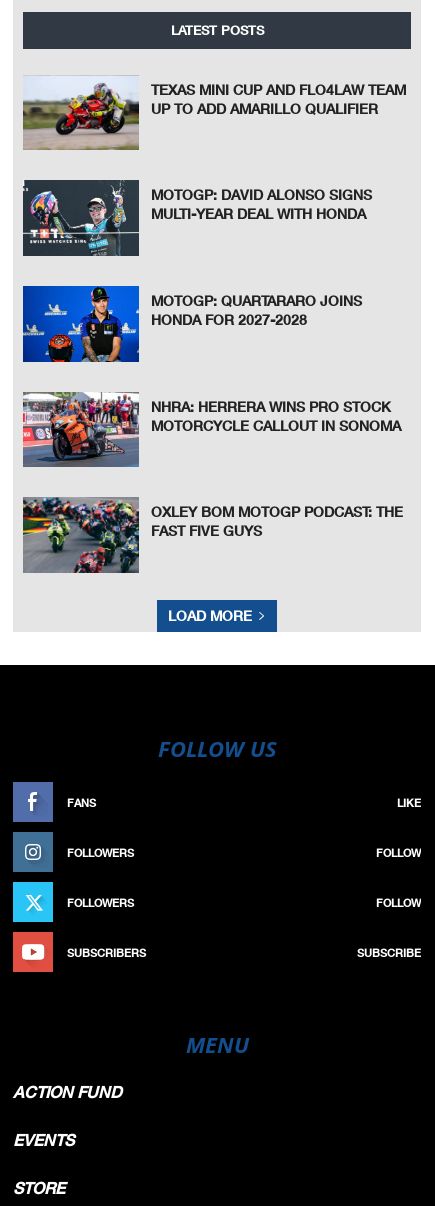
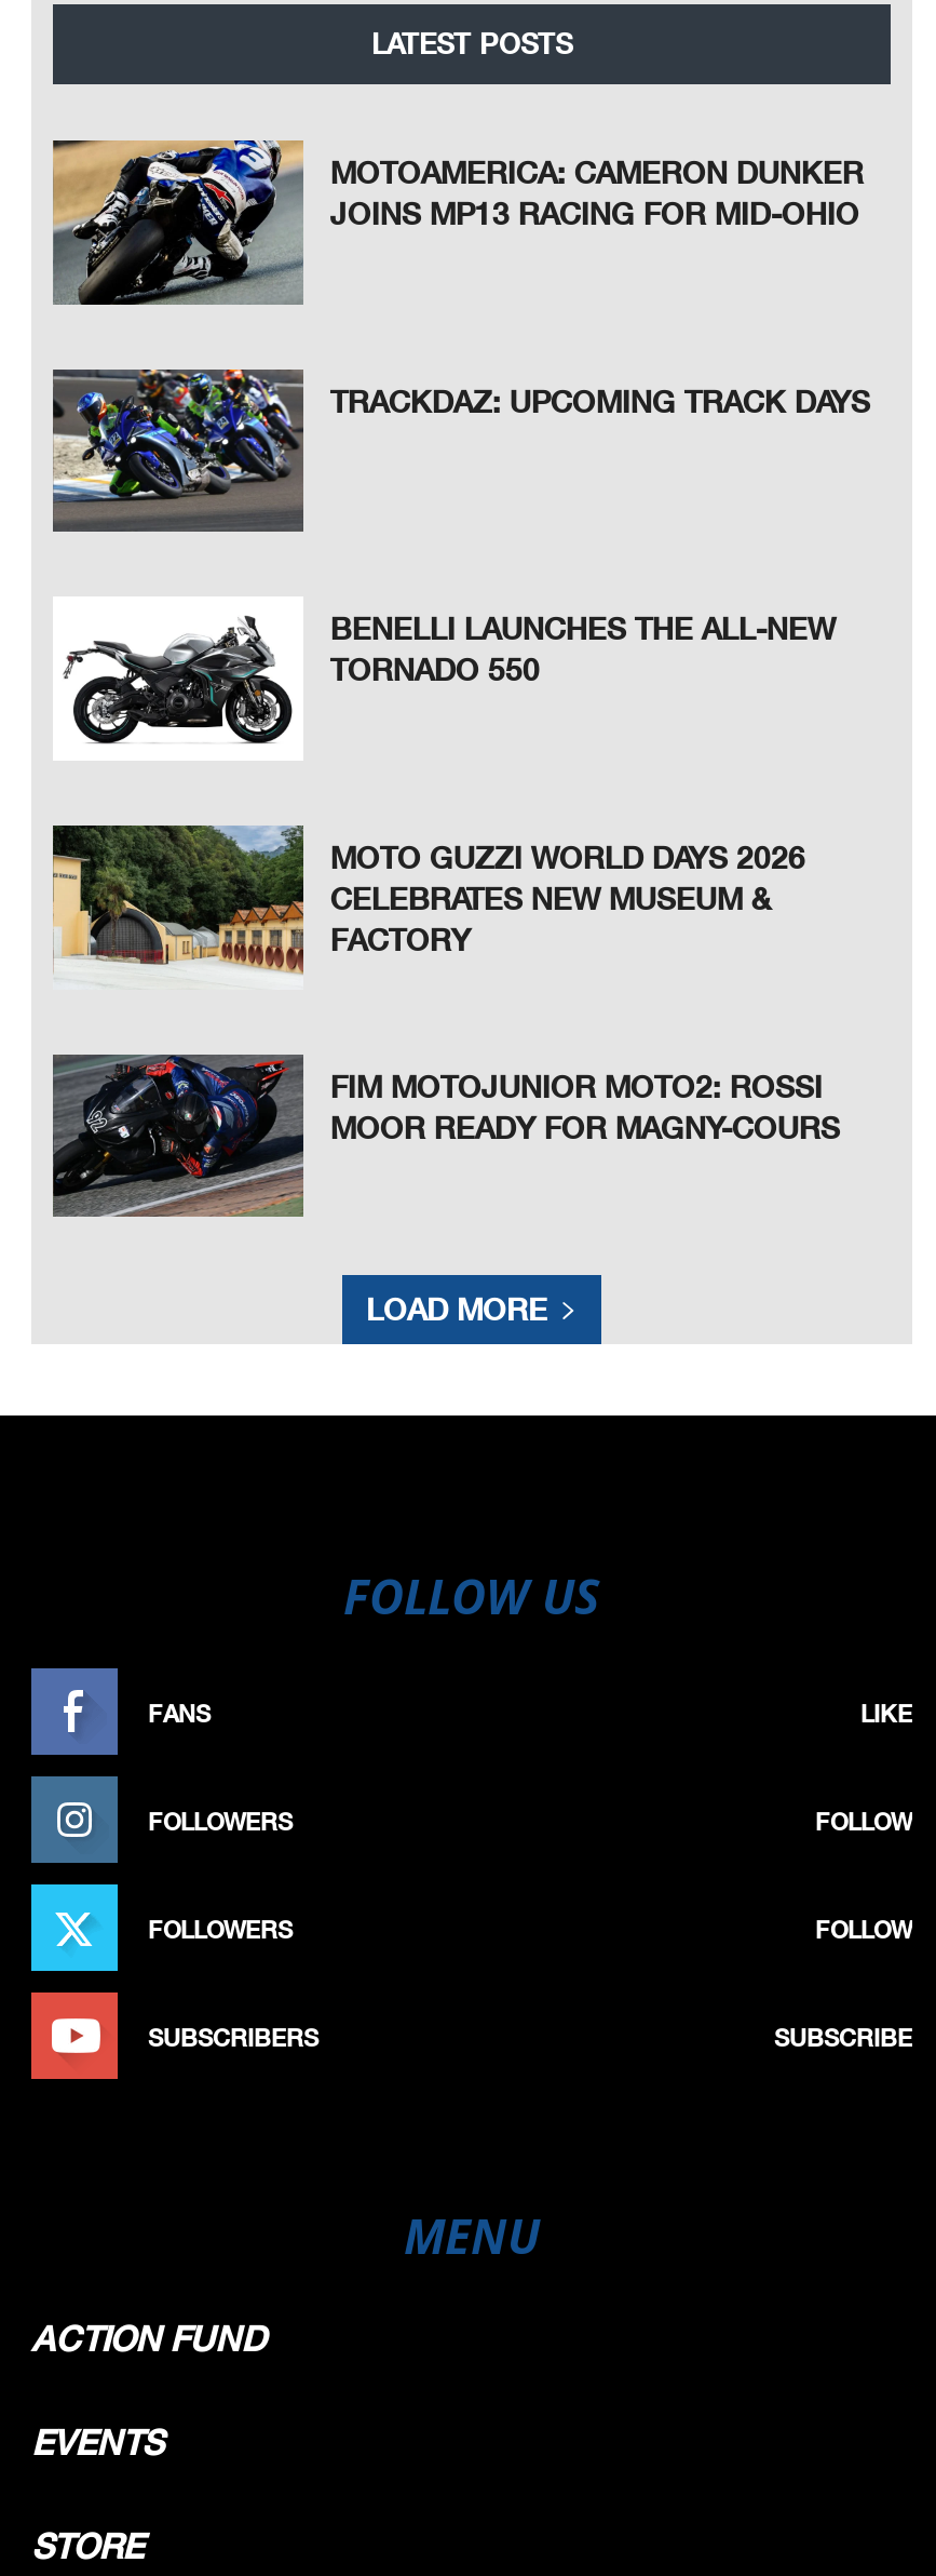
- [image]
- TEXAS MINI CUP AND FLO4LAW TEAM
- UP TO ADD AMARILLO QUALIFIER
+ [image]
+ MOTOAMERICA: CAMERON DUNKER
+ JOINS MP13 RACING FOR MID-OHIO

- [image]
- MOTOGP: DAVID ALONSO SIGNS
- MULTI-YEAR DEAL WITH HONDA
+ [image]
+ TRACKDAZ: UPCOMING TRACK DAYS

- [image]
- MOTOGP: QUARTARARO JOINS
- HONDA FOR 2027-2028
+ [image]
+ BENELLI LAUNCHES THE ALL-NEW
+ TORNADO 550

- [image]
- NHRA: HERRERA WINS PRO STOCK
- MOTORCYCLE CALLOUT IN SONOMA
+ [image]
+ MOTO GUZZI WORLD DAYS 2026
+ CELEBRATES NEW MUSEUM &
+ FACTORY

- [image]
- OXLEY BOM MOTOGP PODCAST: THE
- FAST FIVE GUYS
+ [image]
+ FIM MOTOJUNIOR MOTO2: ROSSI
+ MOOR READY FOR MAGNY-COURS
